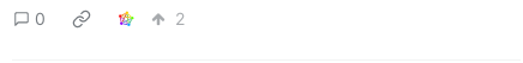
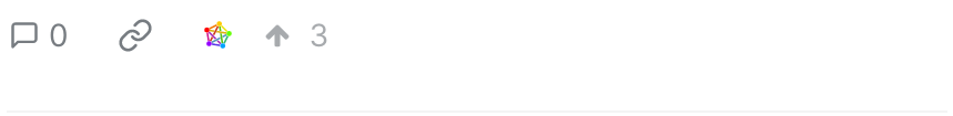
- 2
+ 3
